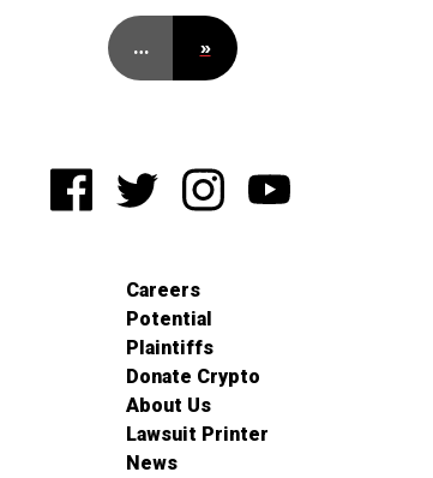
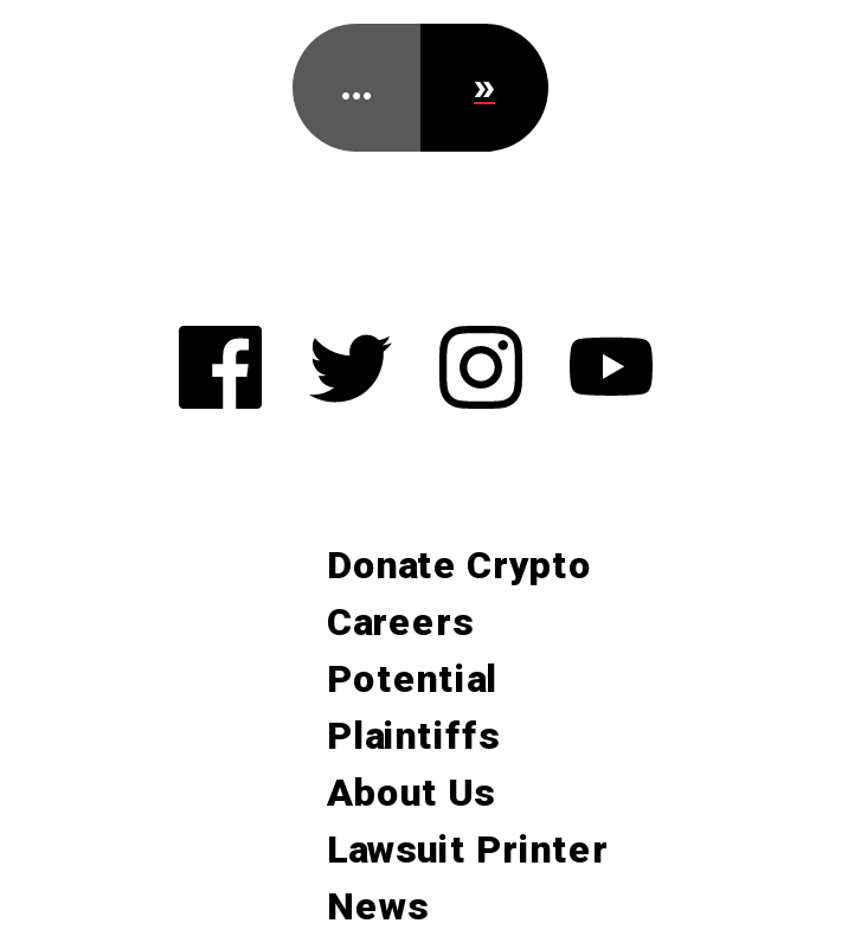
moved down: Careers | Potential | Plaintiffs

moved up: Donate Crypto
